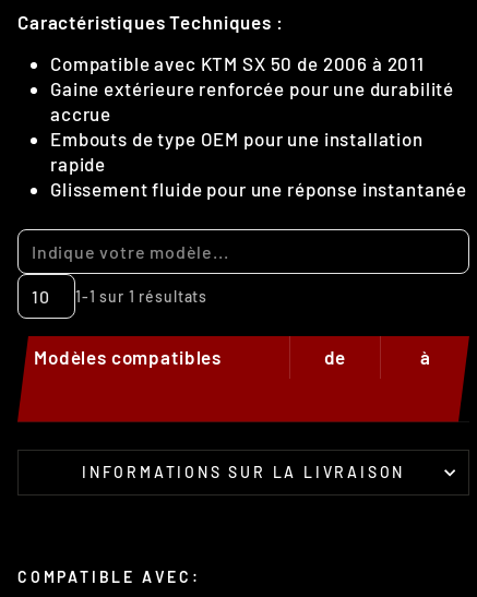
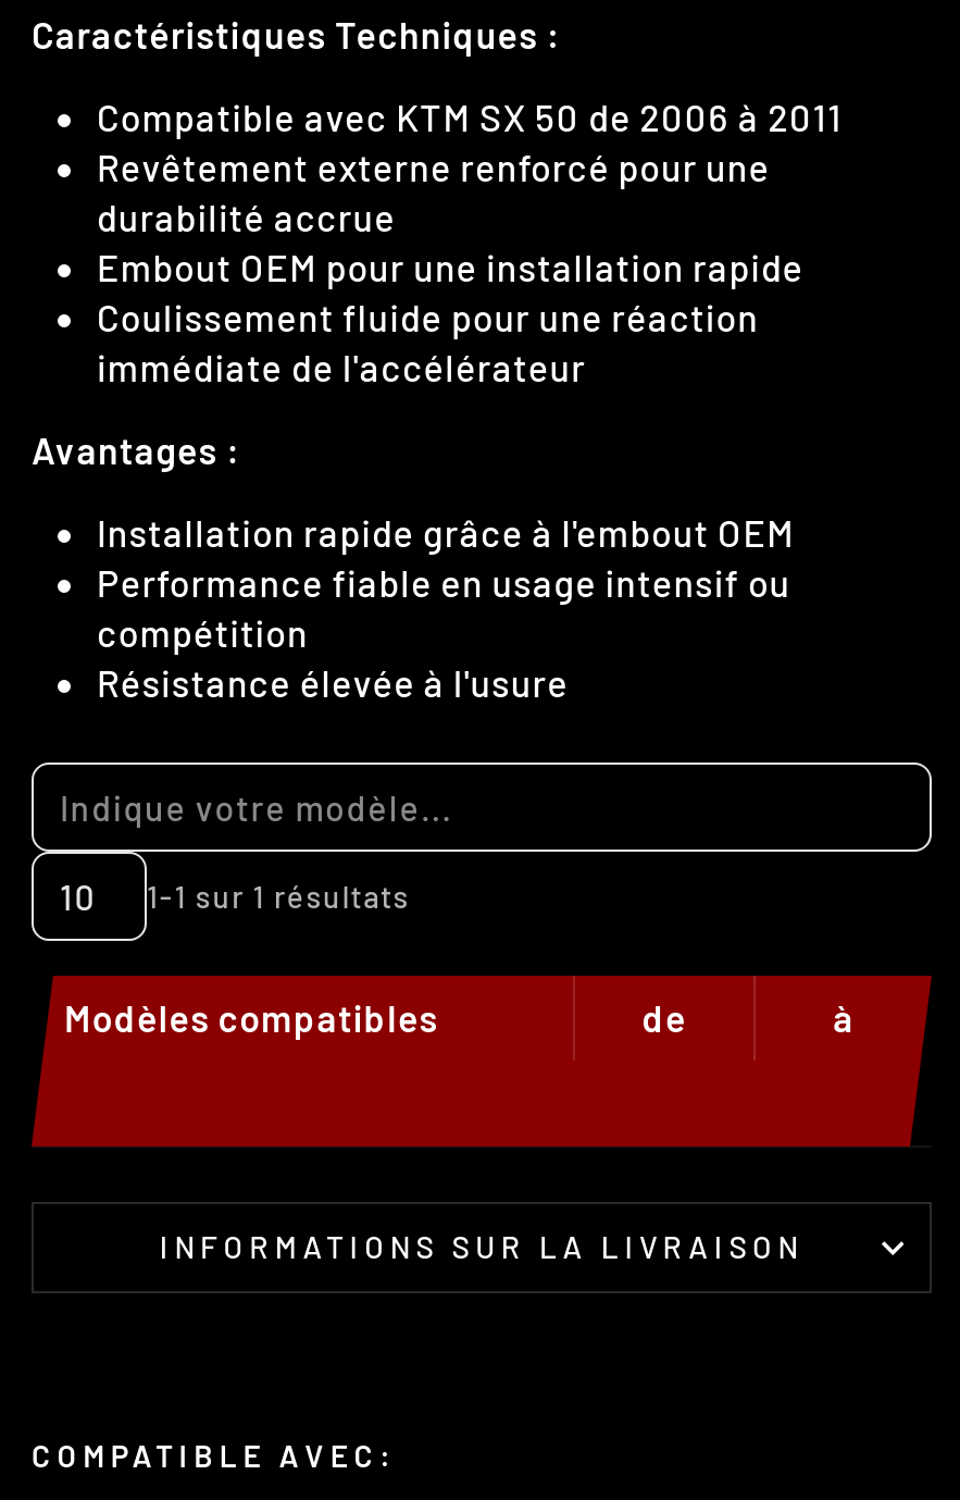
- Gaine extérieure renforcée pour une durabilité
- accrue
- Embouts de type OEM pour une installation
- rapide
- Glissement fluide pour une réponse instantanée
+ Revêtement externe renforcé pour une
+ durabilité accrue
+ Embout OEM pour une installation rapide
+ Coulissement fluide pour une réaction
+ immédiate de l'accélérateur
+ Avantages :
+ Installation rapide grâce à l'embout OEM
+ Performance fiable en usage intensif ou
+ compétition
+ Résistance élevée à l'usure
